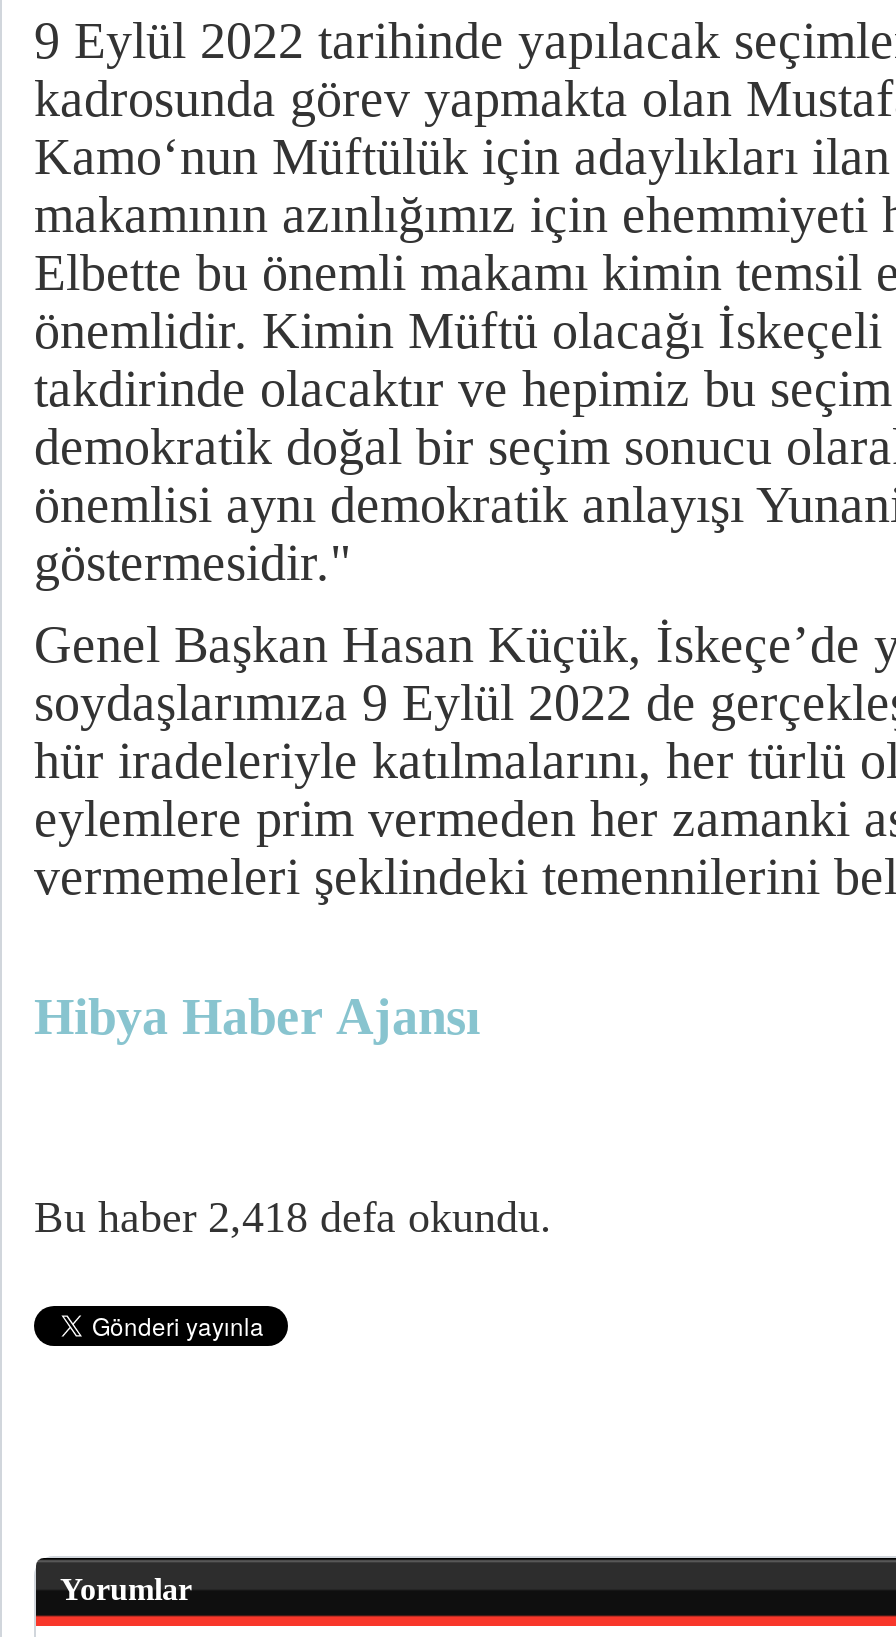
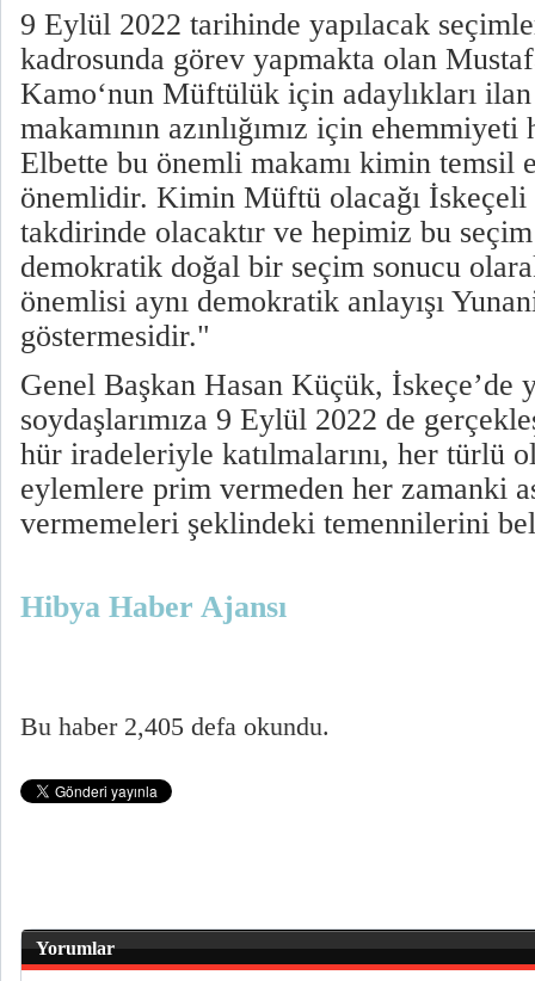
- Bu haber 2,418 defa okundu.
+ Bu haber 2,405 defa okundu.
